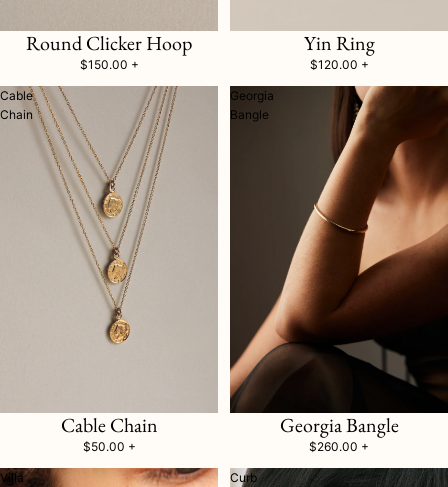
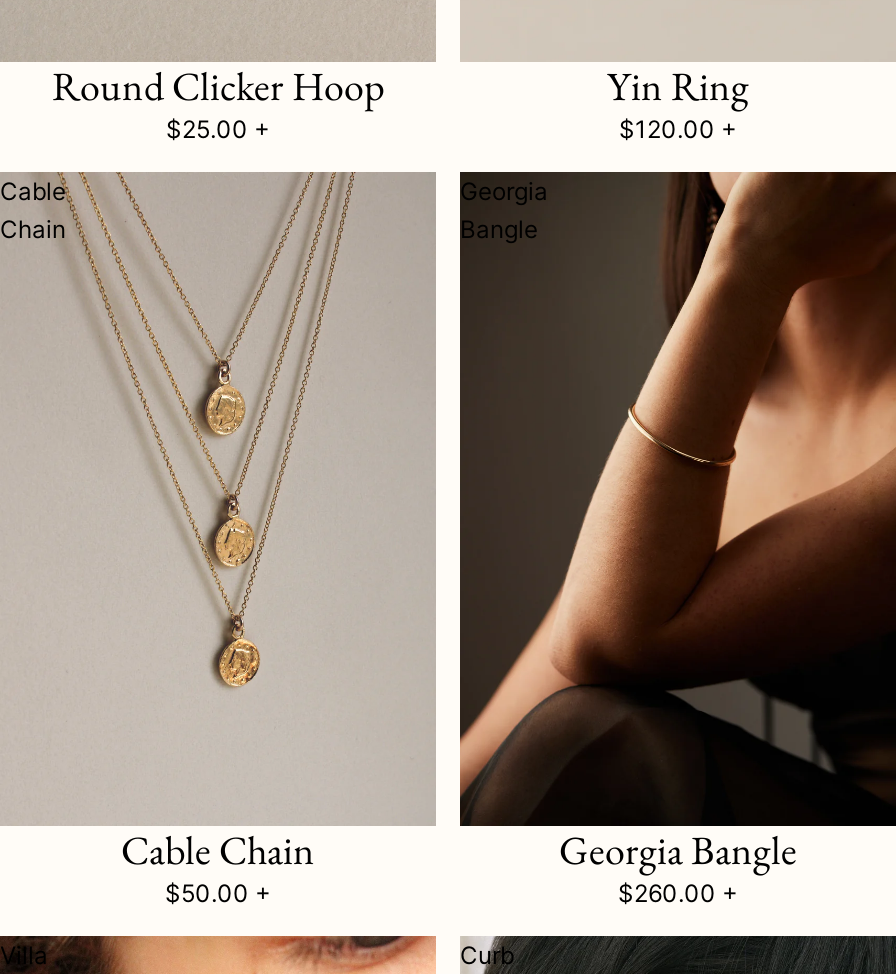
- $150.00 +
+ $25.00 +
